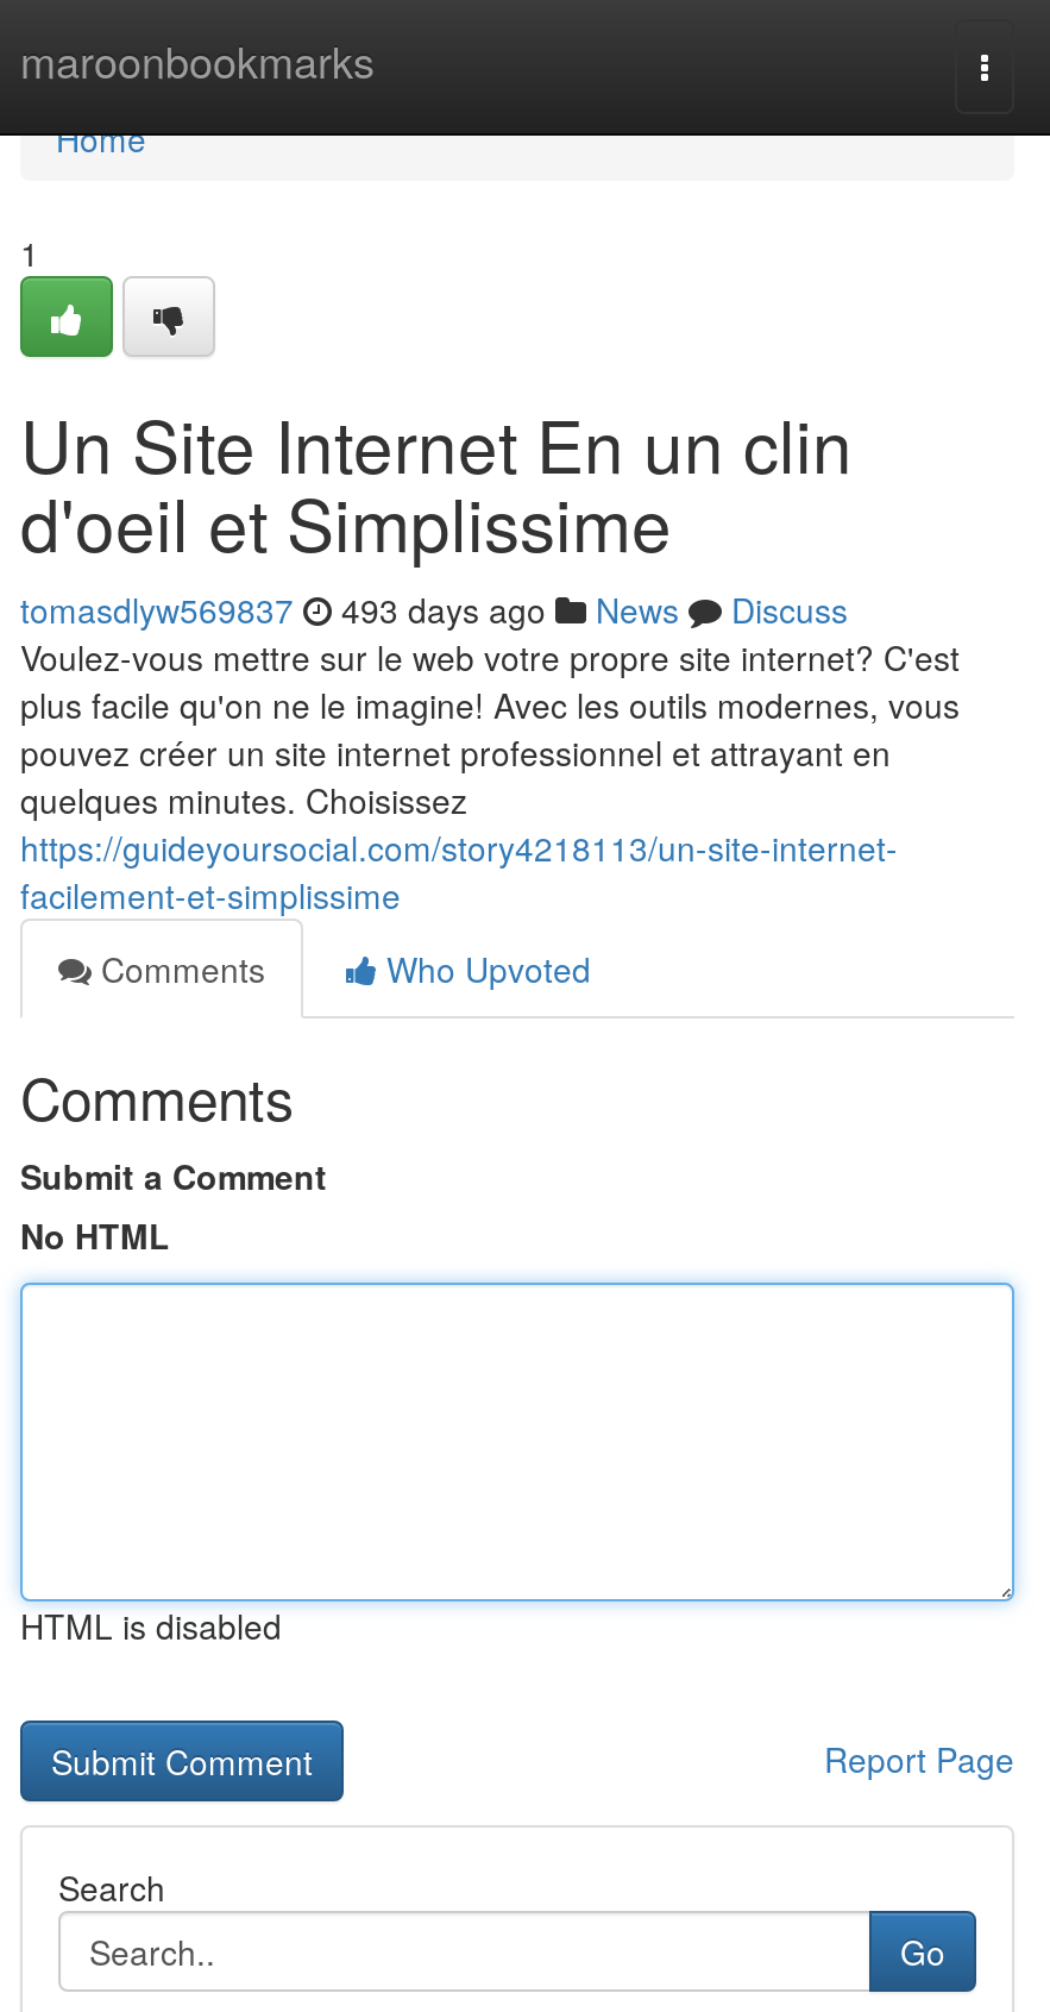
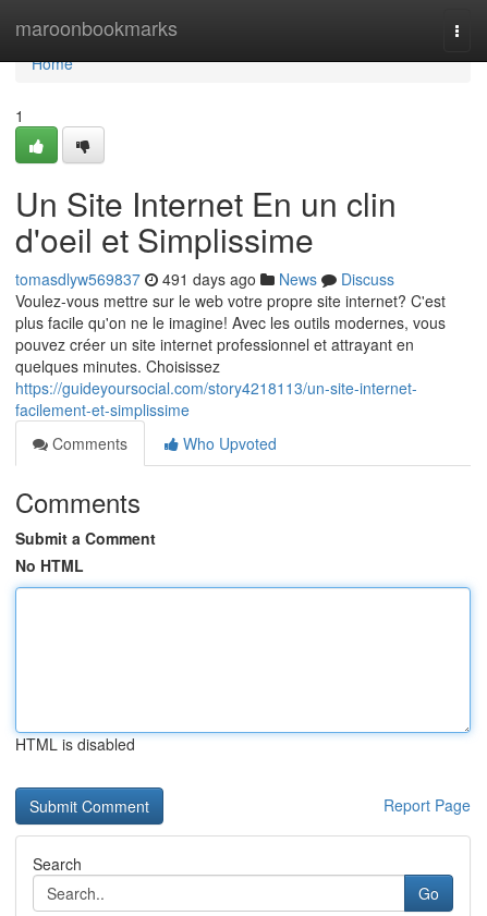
- tomasdlyw569837 493 days ago News Discuss
+ tomasdlyw569837 491 days ago News Discuss
